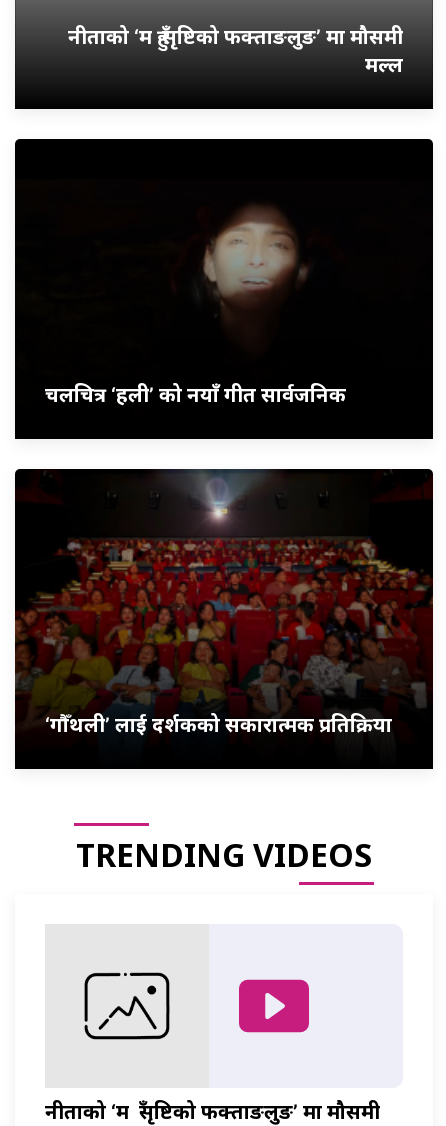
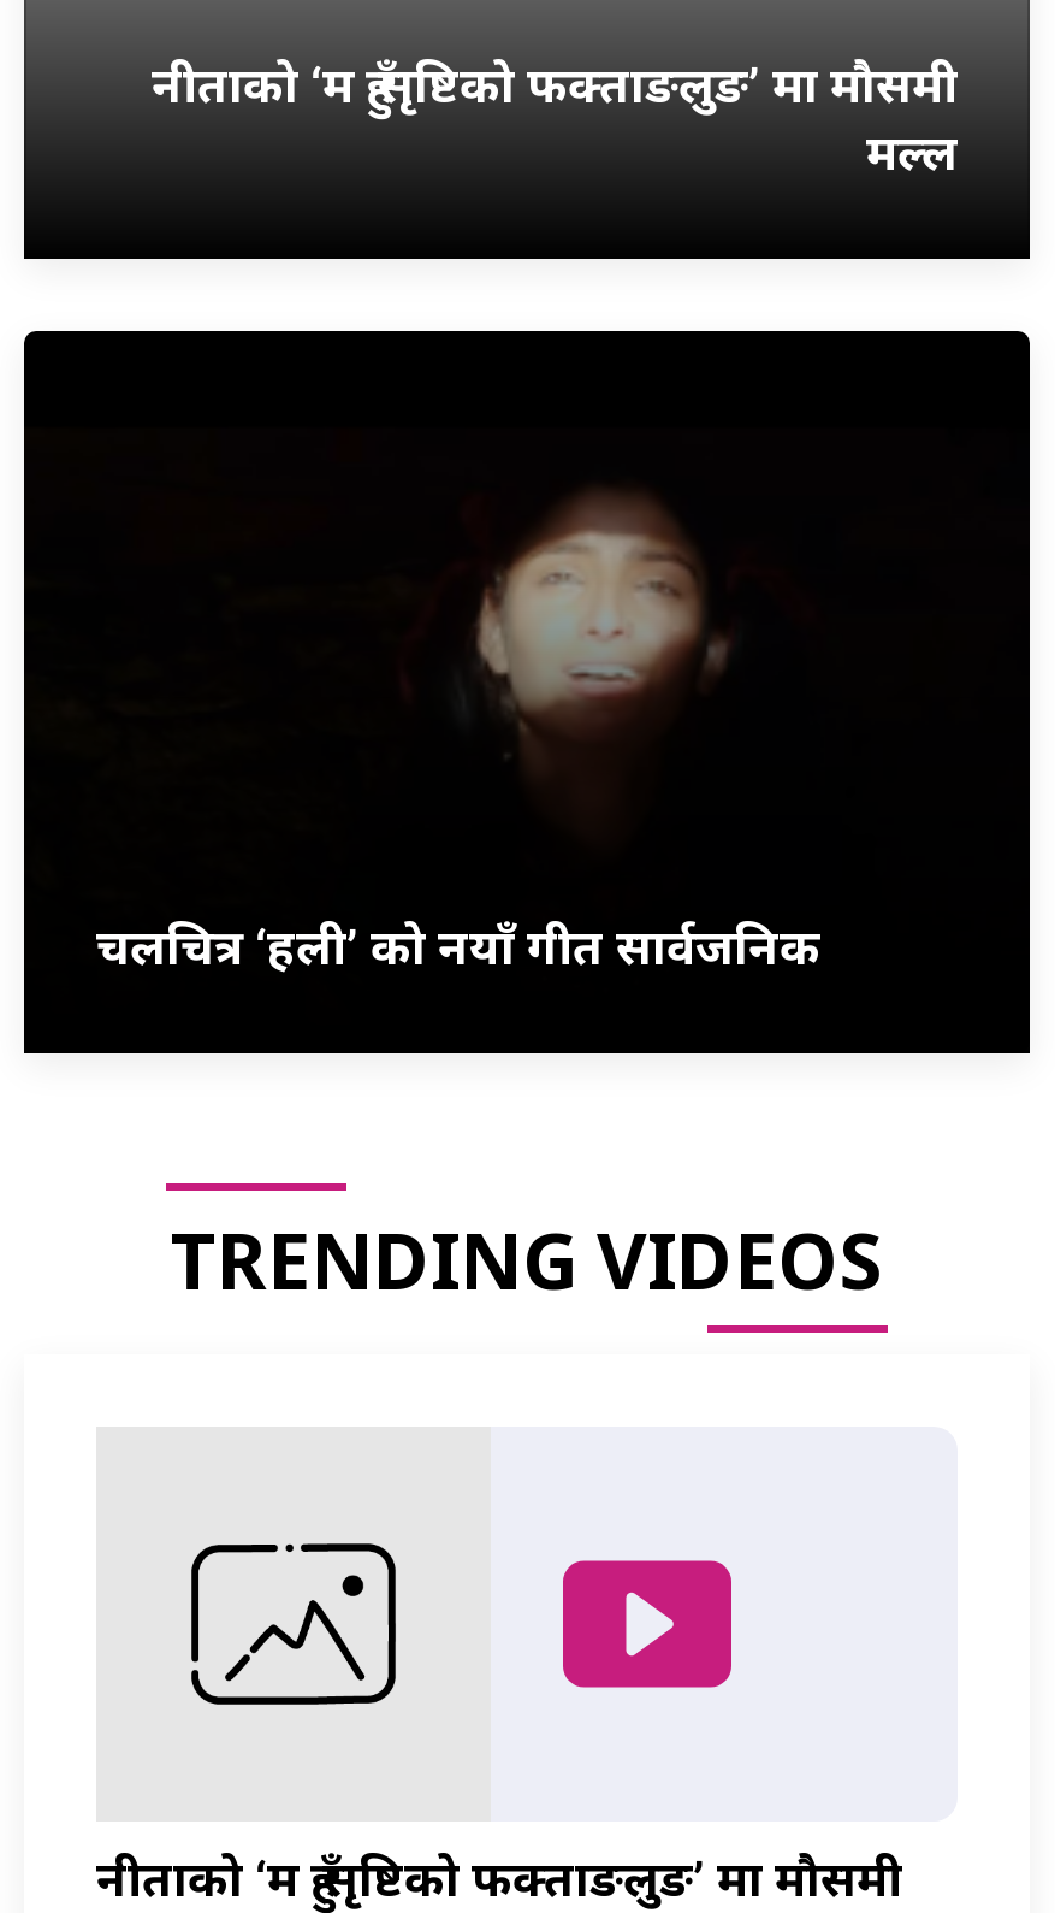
- [image]
- ‘गौँथली’ लाई दर्शकको सकारात्मक प्रतिक्रिया
